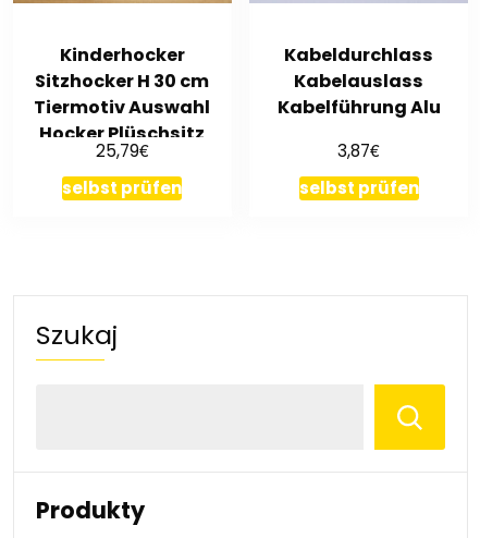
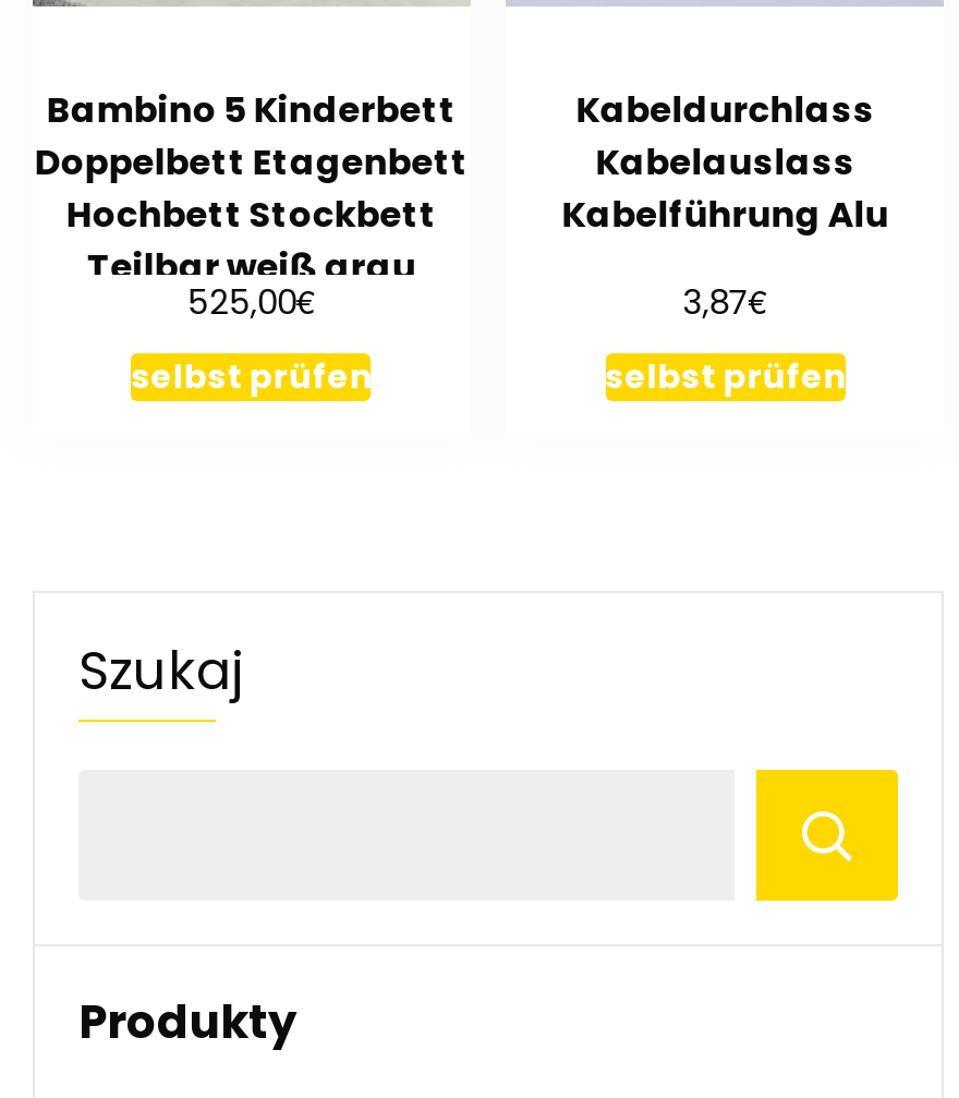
- Kinderhocker
- Sitzhocker H 30 cm
- Tiermotiv Auswahl
- Hocker Plüschsitz
- 25,79€
+ Bambino 5 Kinderbett
+ Doppelbett Etagenbett
+ Hochbett Stockbett
+ Teilbar weiß grau
+ 525,00€
